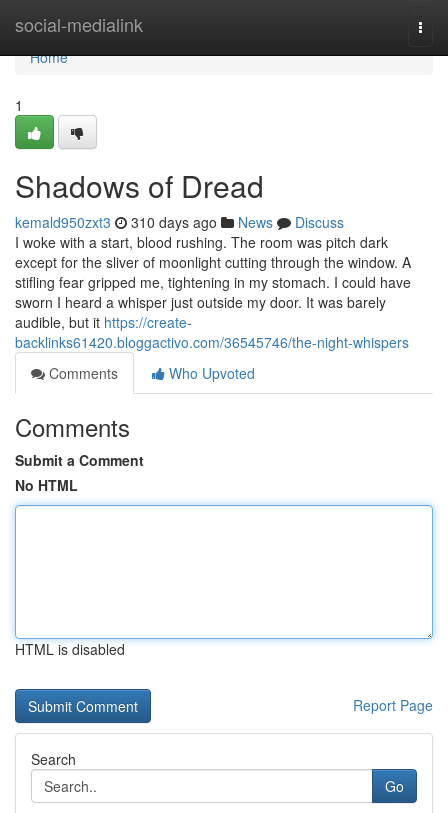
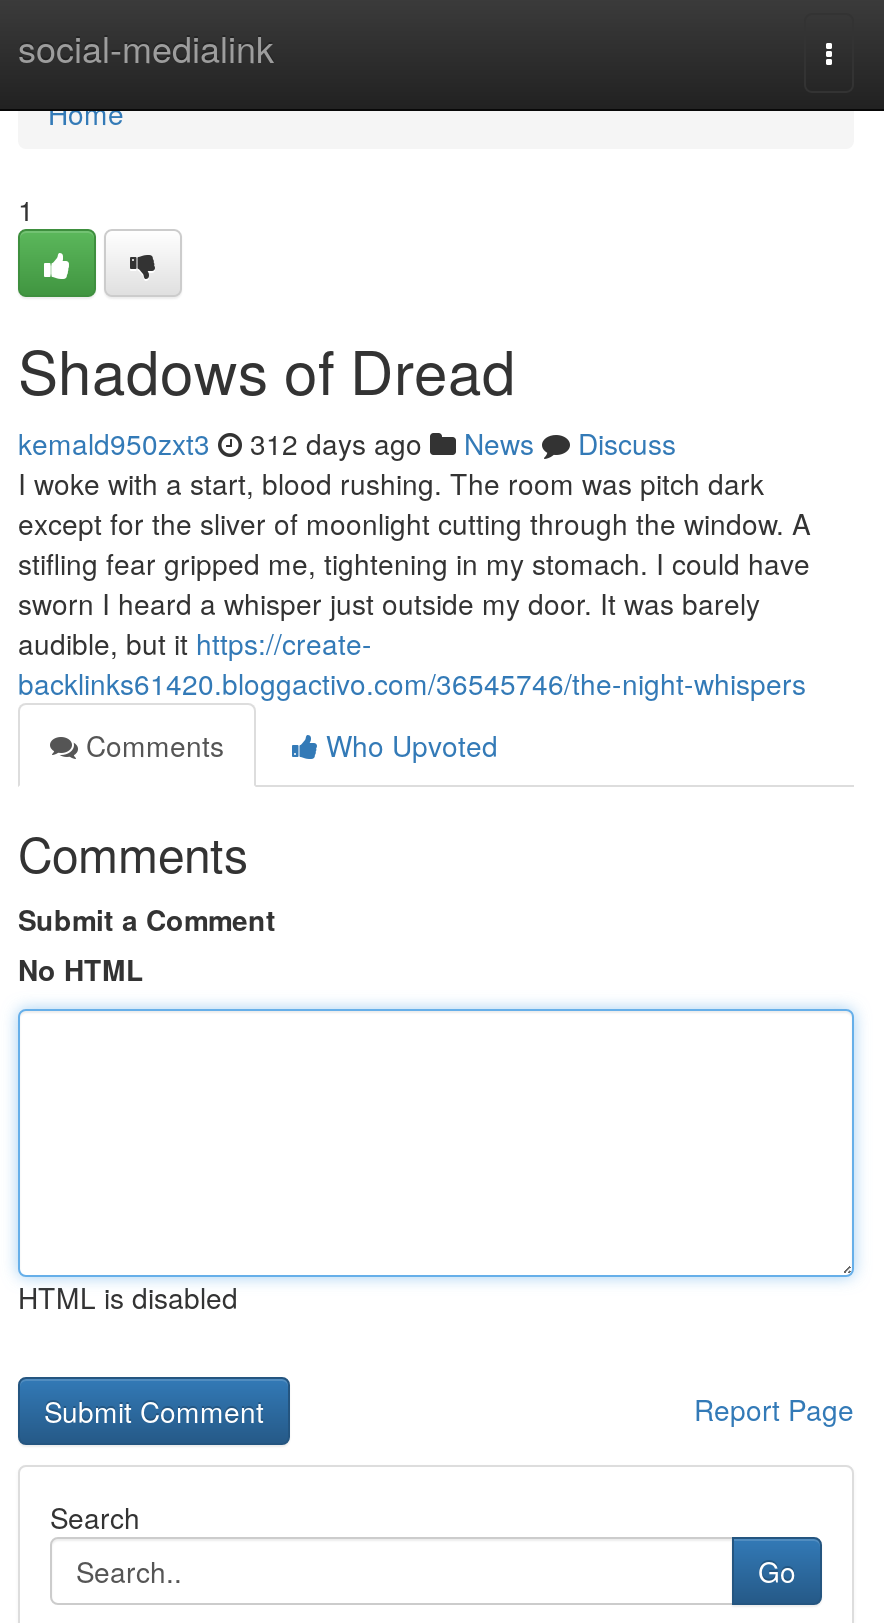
- kemald950zxt3 310 days ago News Discuss
+ kemald950zxt3 312 days ago News Discuss
